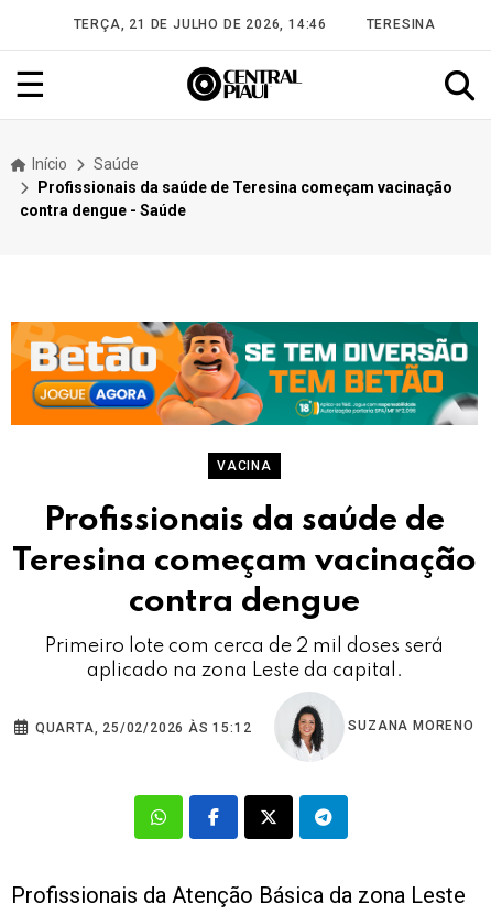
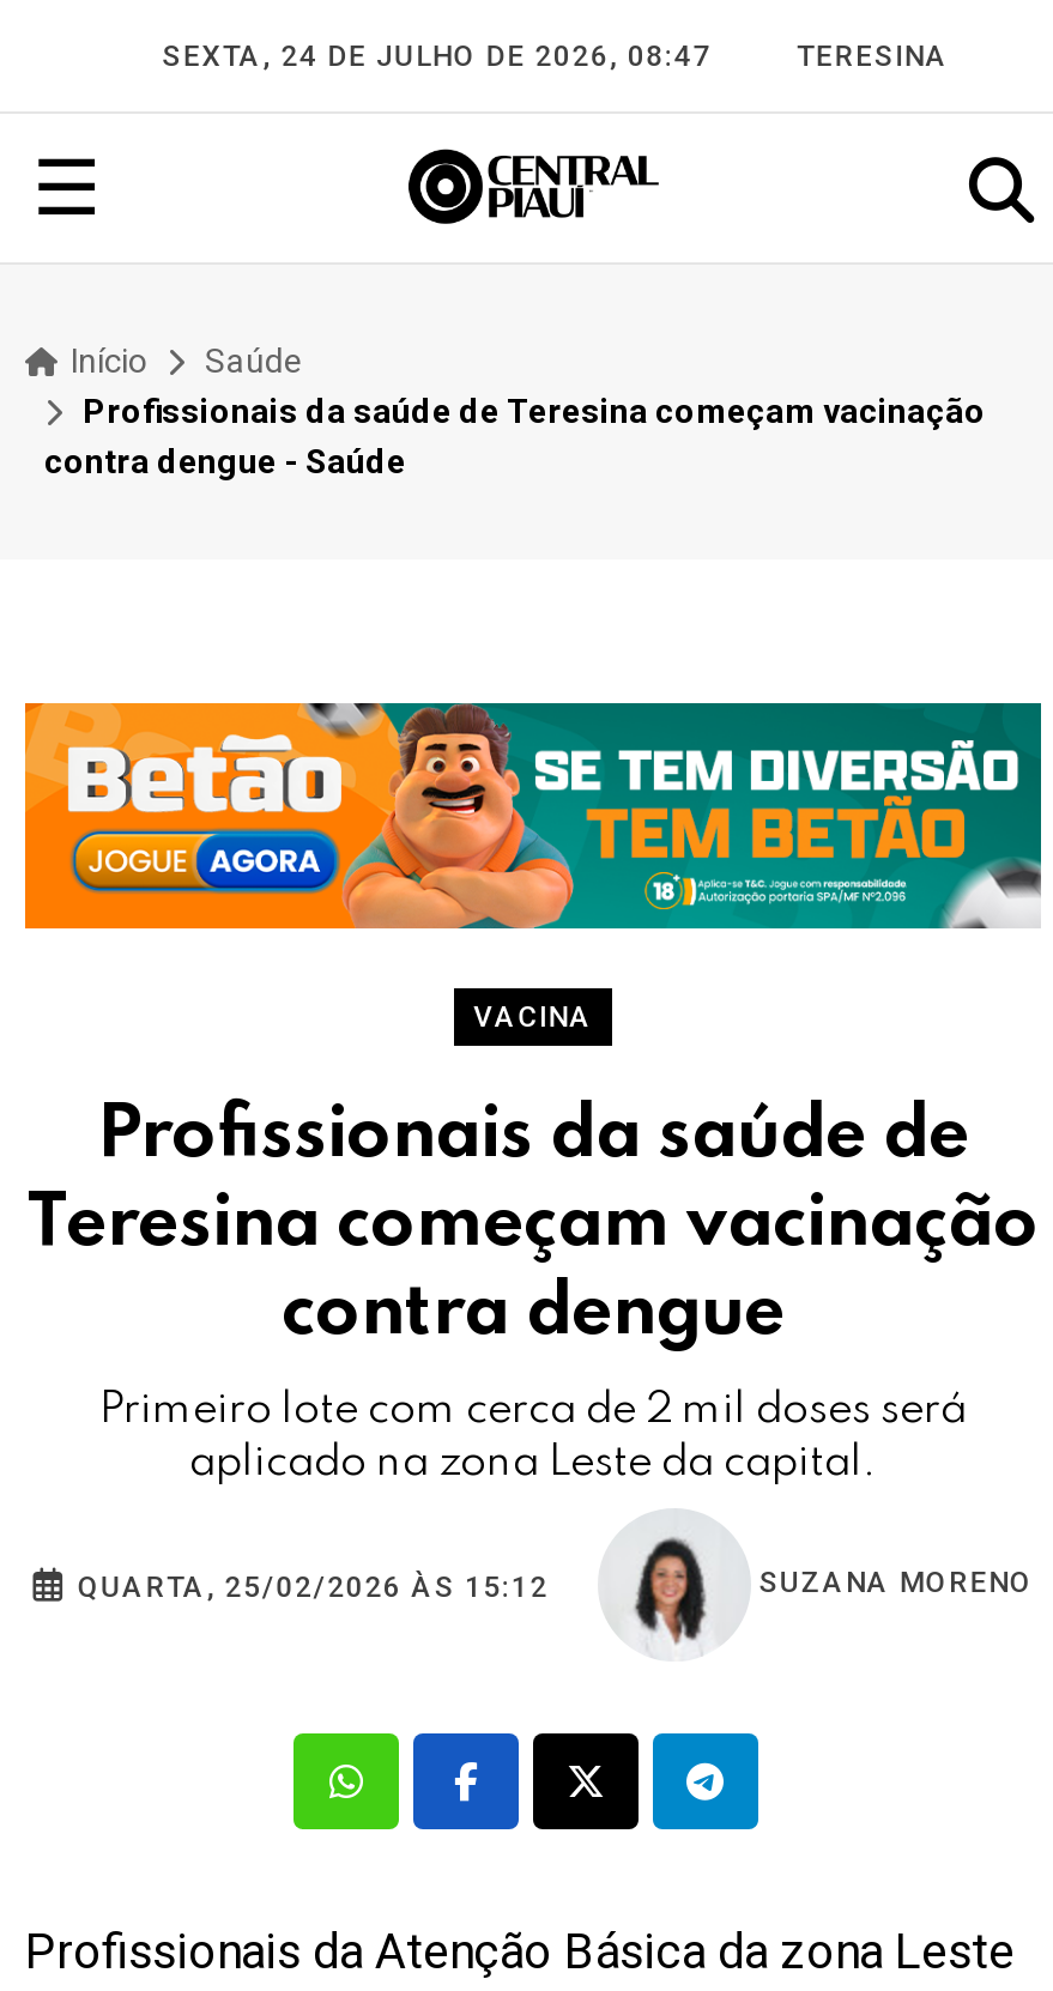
- TERÇA, 21 DE JULHO DE 2026, 14:46
+ SEXTA, 24 DE JULHO DE 2026, 08:47
